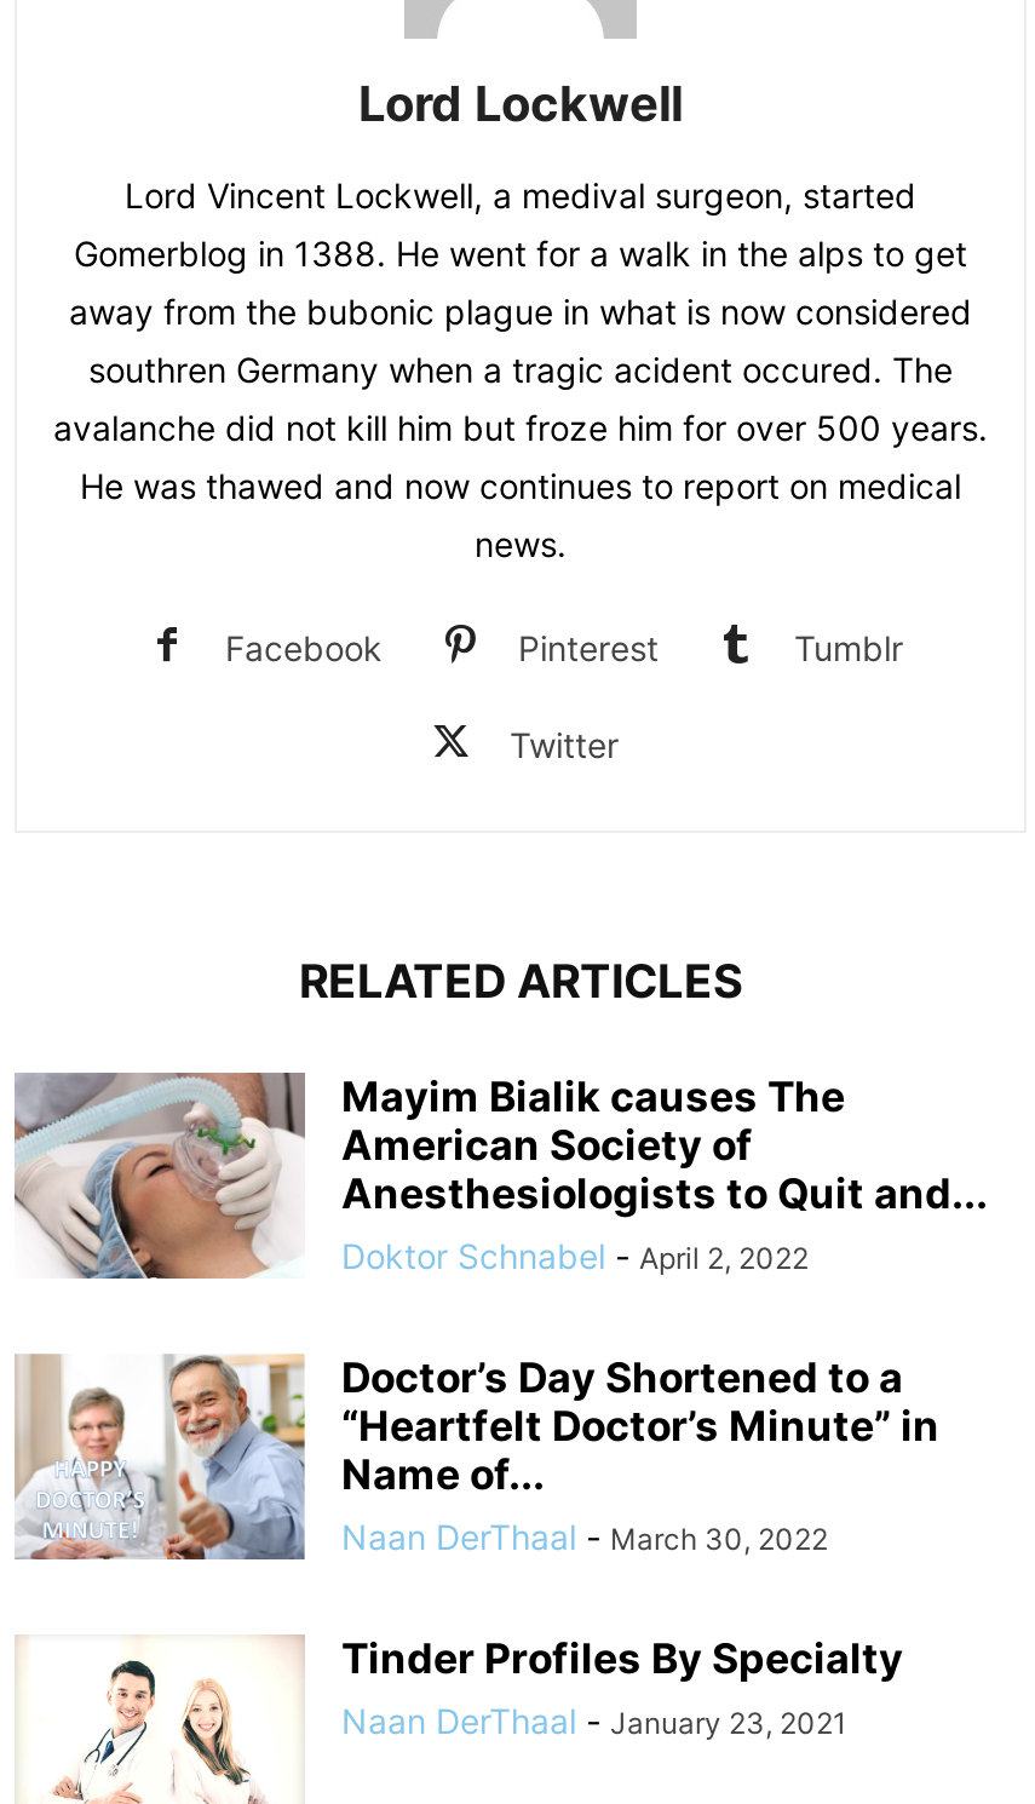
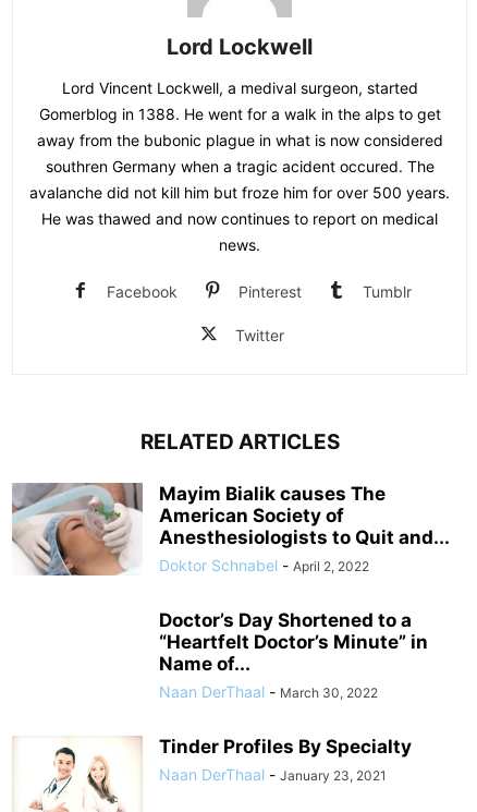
- [image]
